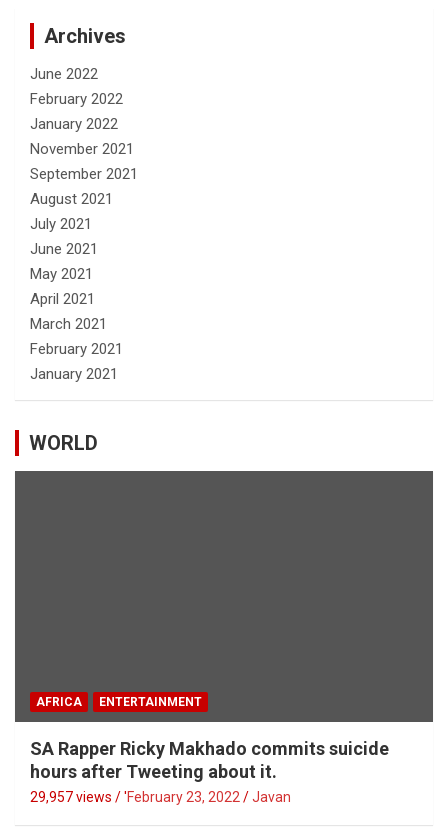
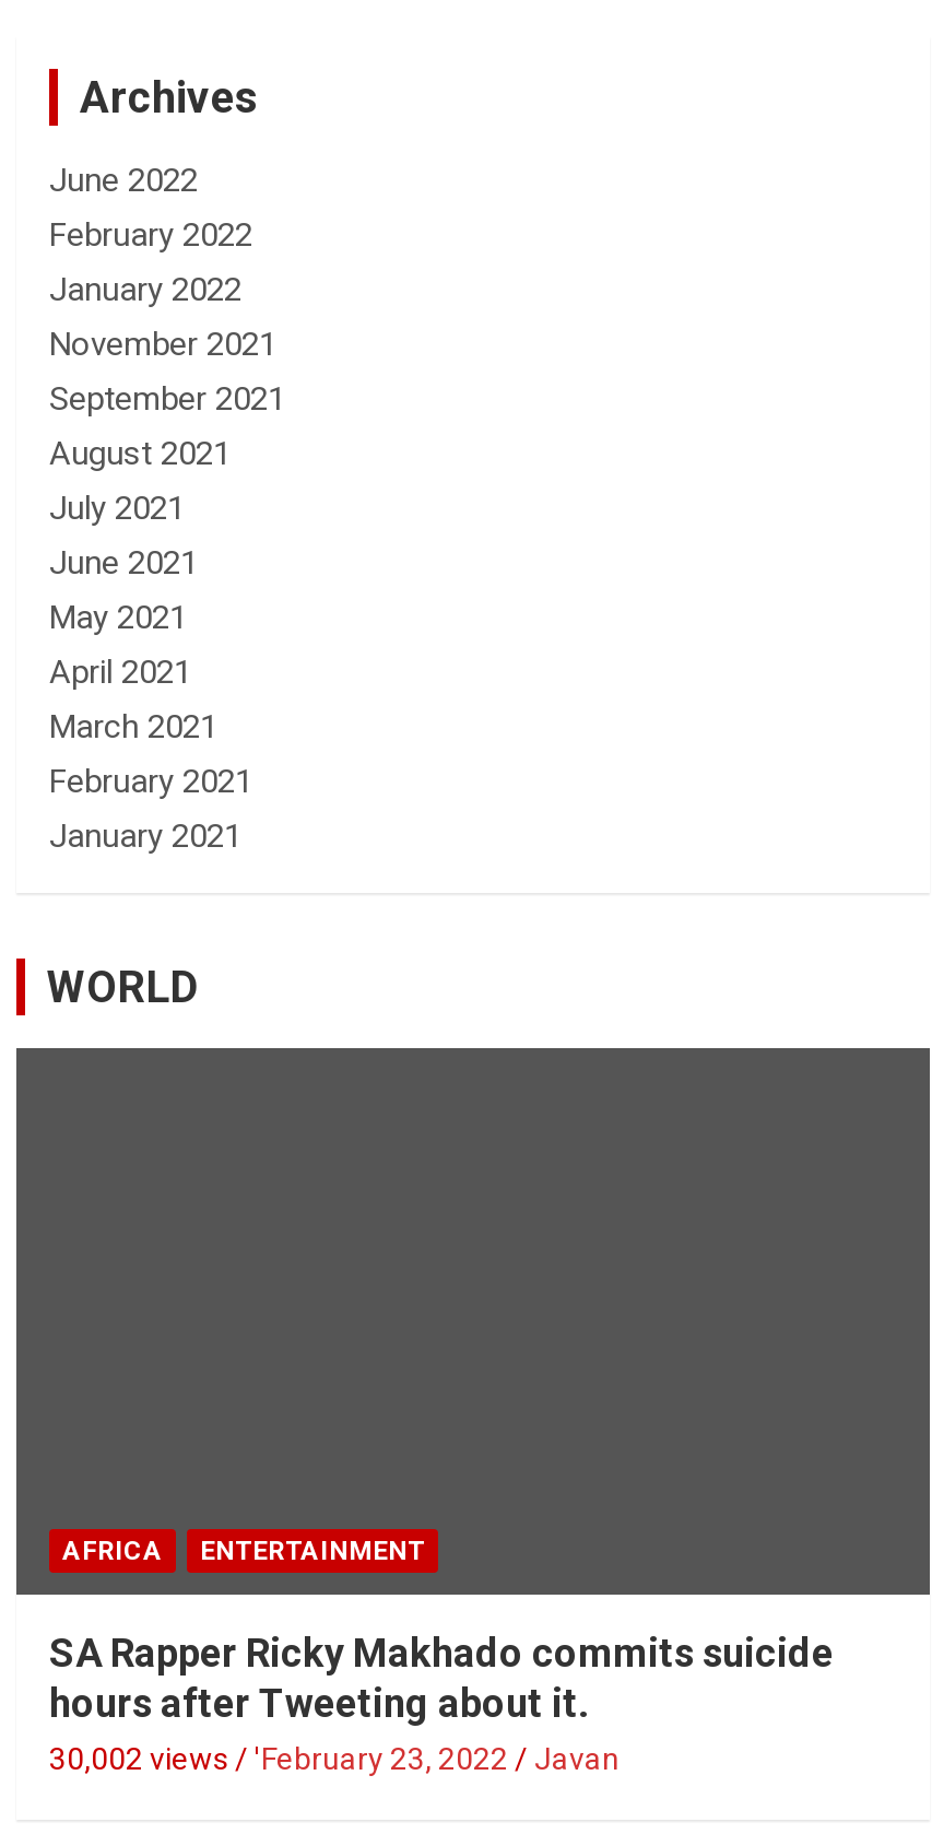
- 29,957 views / ' February 23, 2022
+ 30,002 views / ' February 23, 2022
